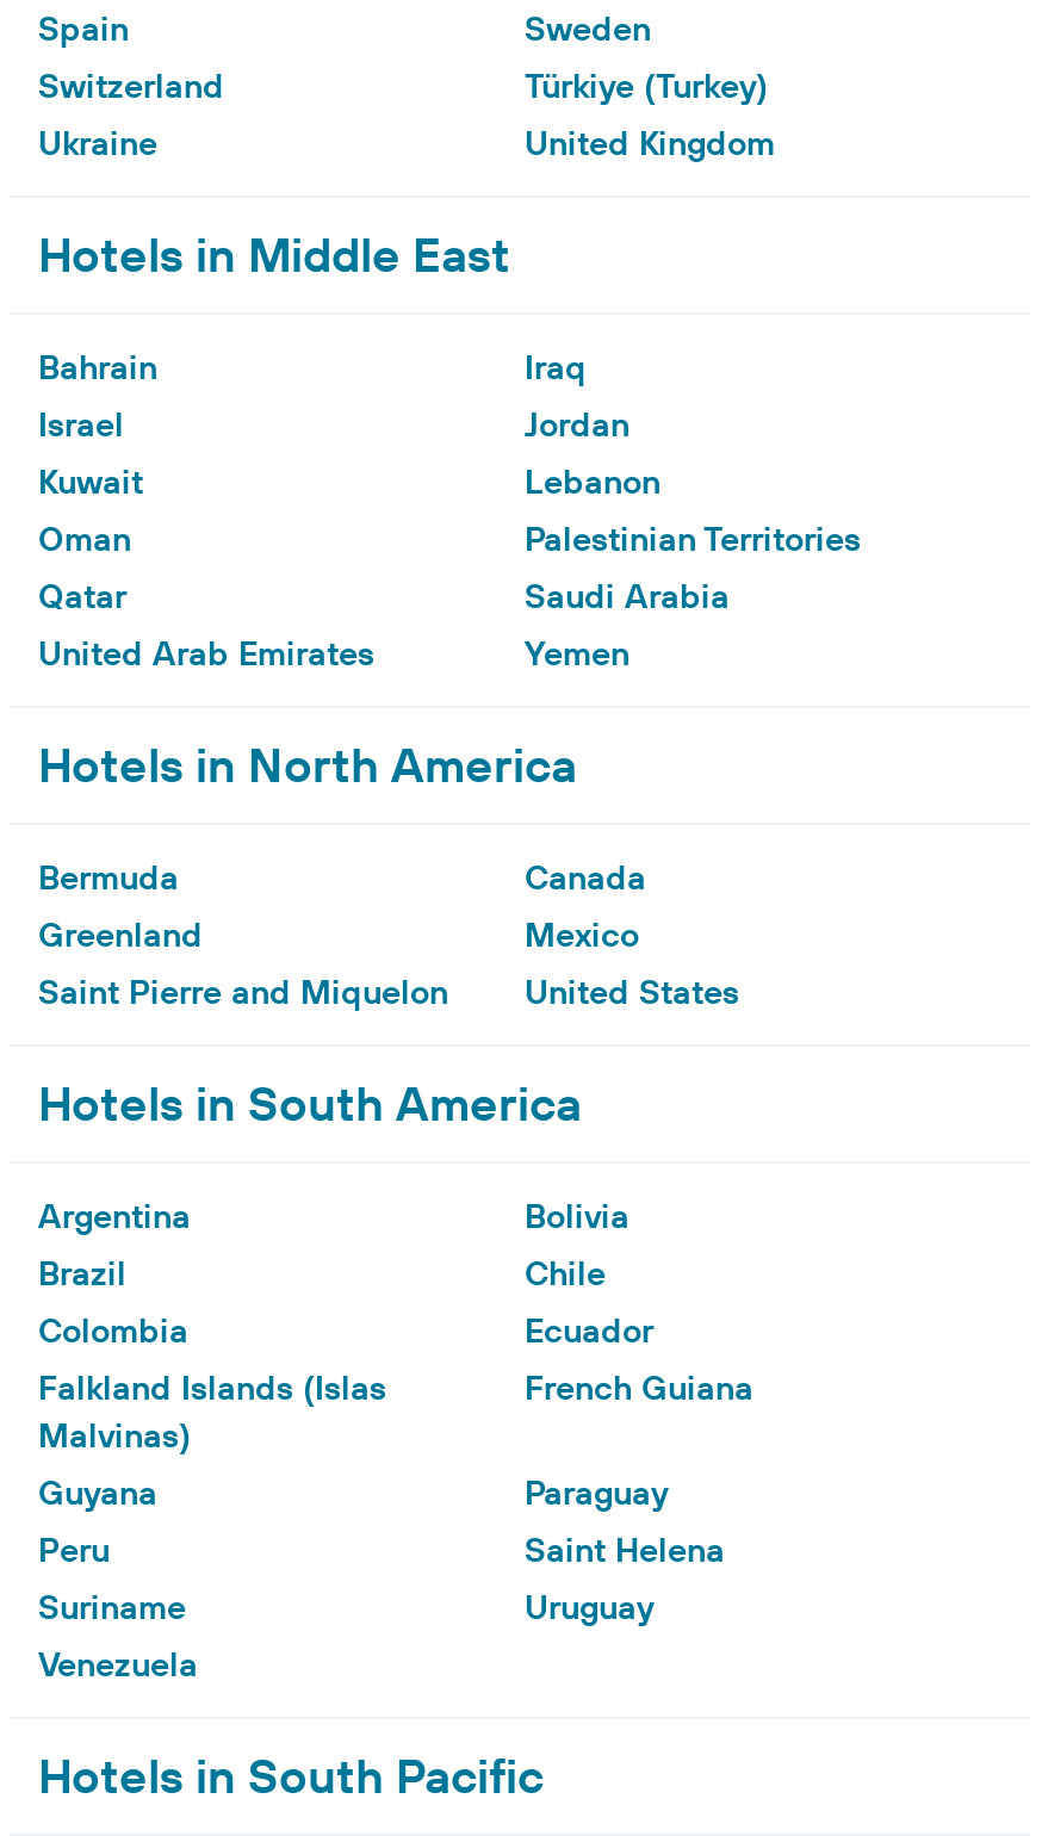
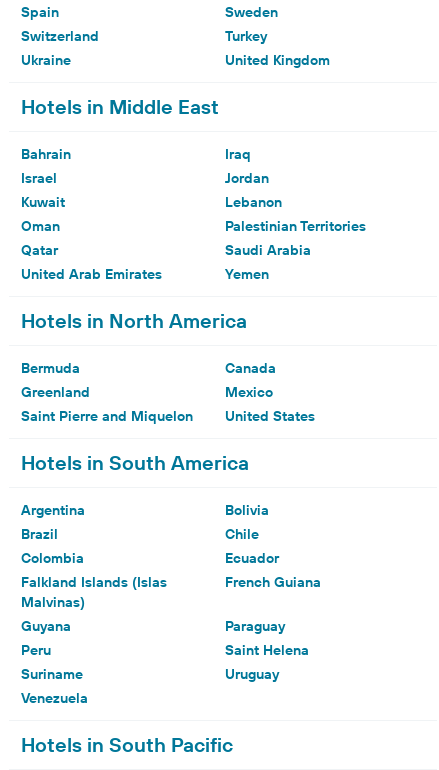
- Türkiye (Turkey)
+ Turkey
